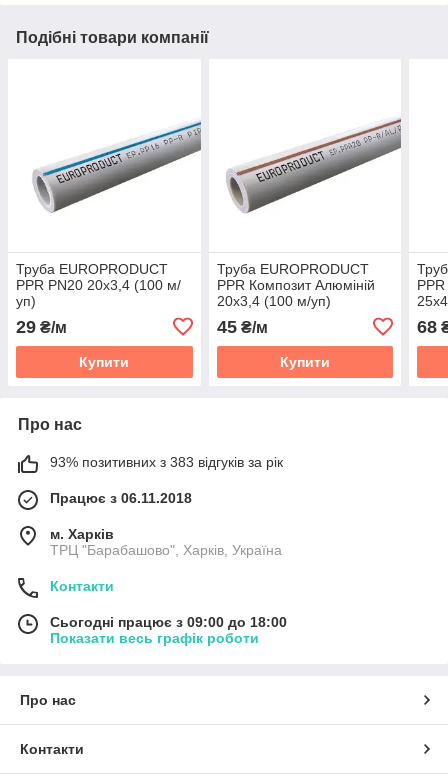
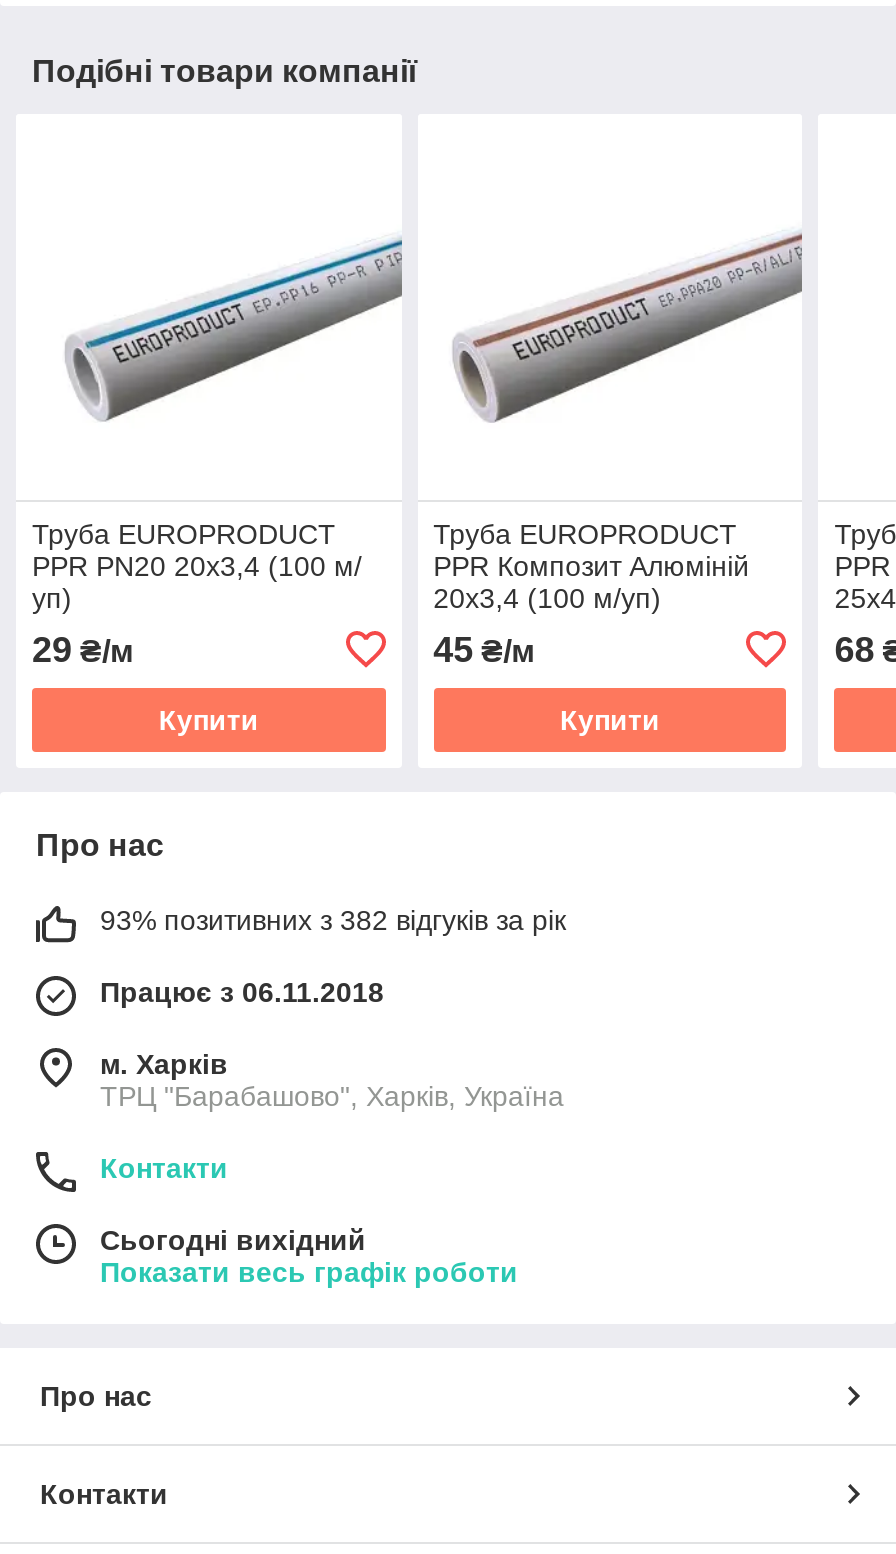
- 93% позитивних з 383 відгуків за рік
+ 93% позитивних з 382 відгуків за рік

- Сьогодні працює з 09:00 до 18:00
+ Сьогодні вихідний
